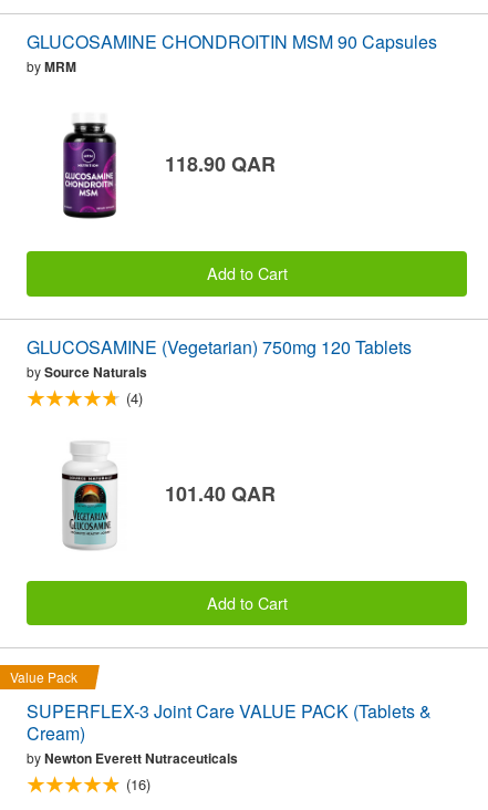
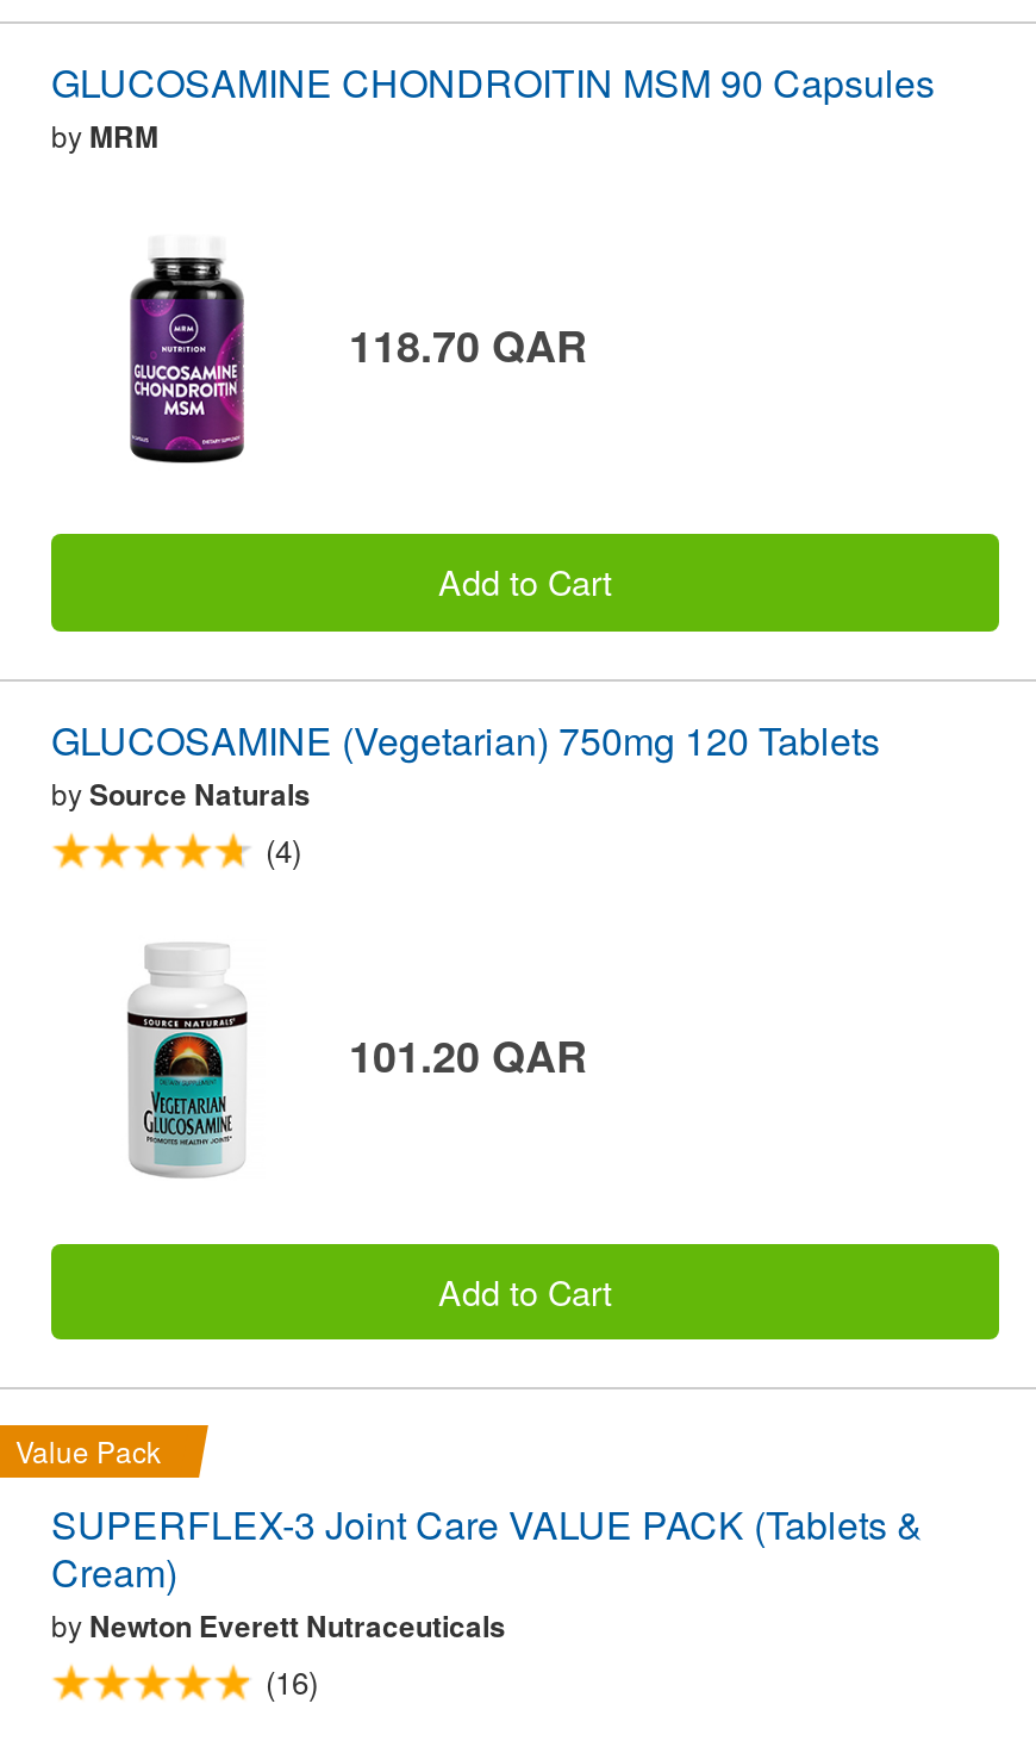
- 118.90 QAR
+ 118.70 QAR

- 101.40 QAR
+ 101.20 QAR
